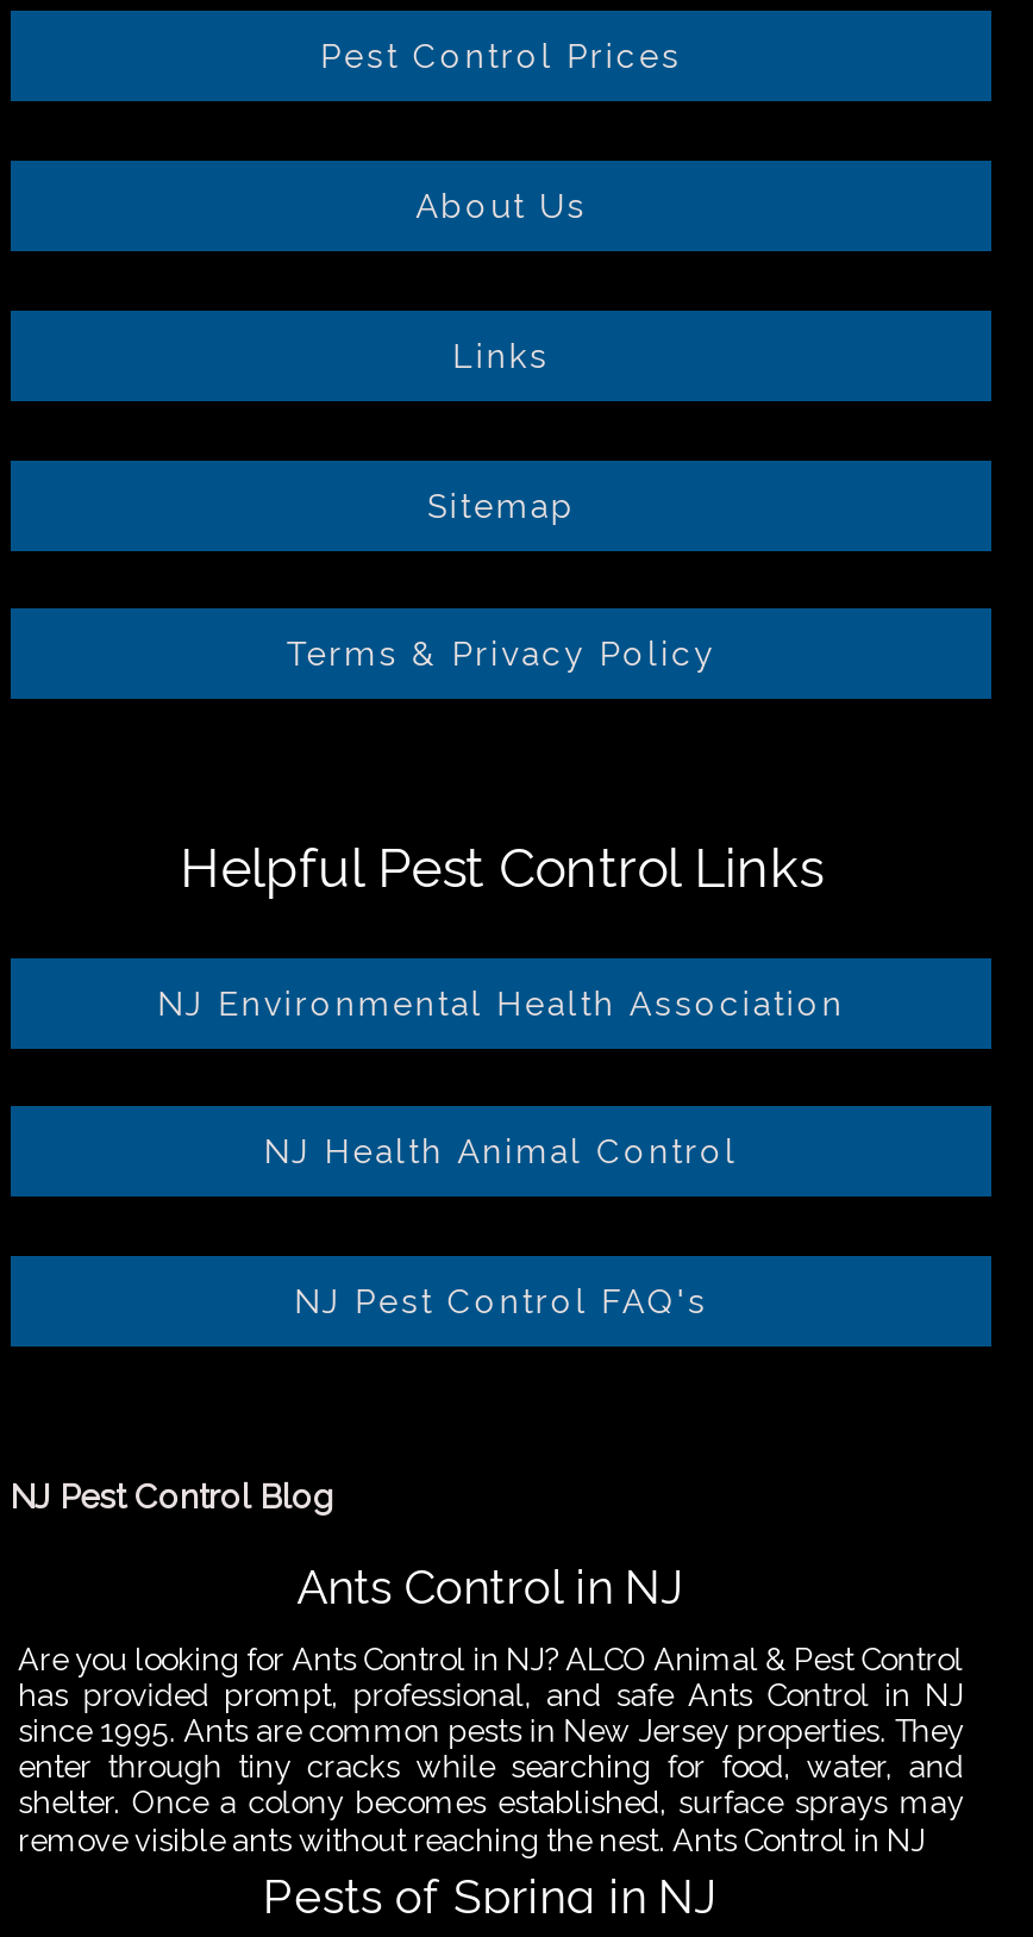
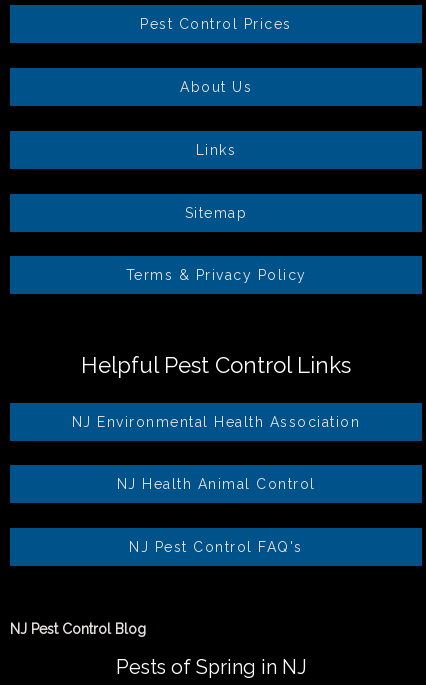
- Ants Control in NJ
- Are you looking for Ants Control in NJ? ALCO Animal & Pest Control
- has provided prompt, professional, and safe Ants Control in NJ
- since 1995. Ants are common pests in New Jersey properties. They
- enter through tiny cracks while searching for food, water, and
- shelter. Once a colony becomes established, surface sprays may
- remove visible ants without reaching the nest. Ants Control in NJ
